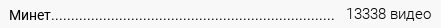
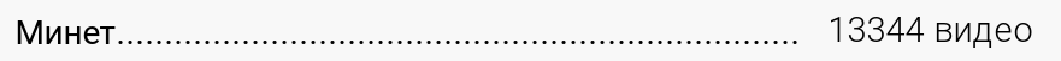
- 13338 видео
+ 13344 видео
